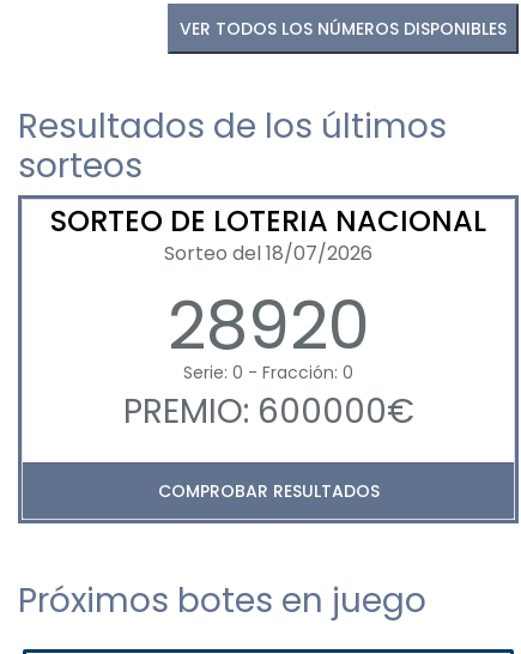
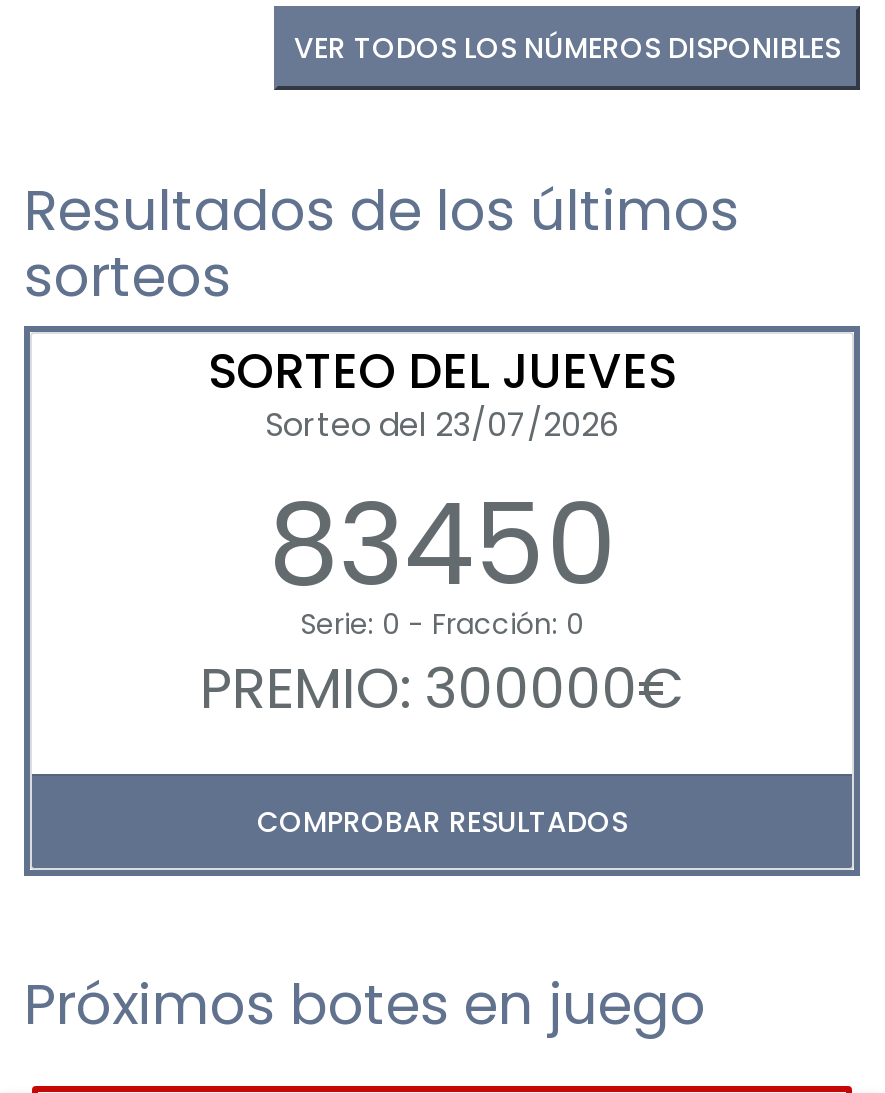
- SORTEO DE LOTERIA NACIONAL
- Sorteo del 18/07/2026
- 28920
+ SORTEO DEL JUEVES
+ Sorteo del 23/07/2026
+ 83450

- PREMIO: 600000€
+ PREMIO: 300000€
